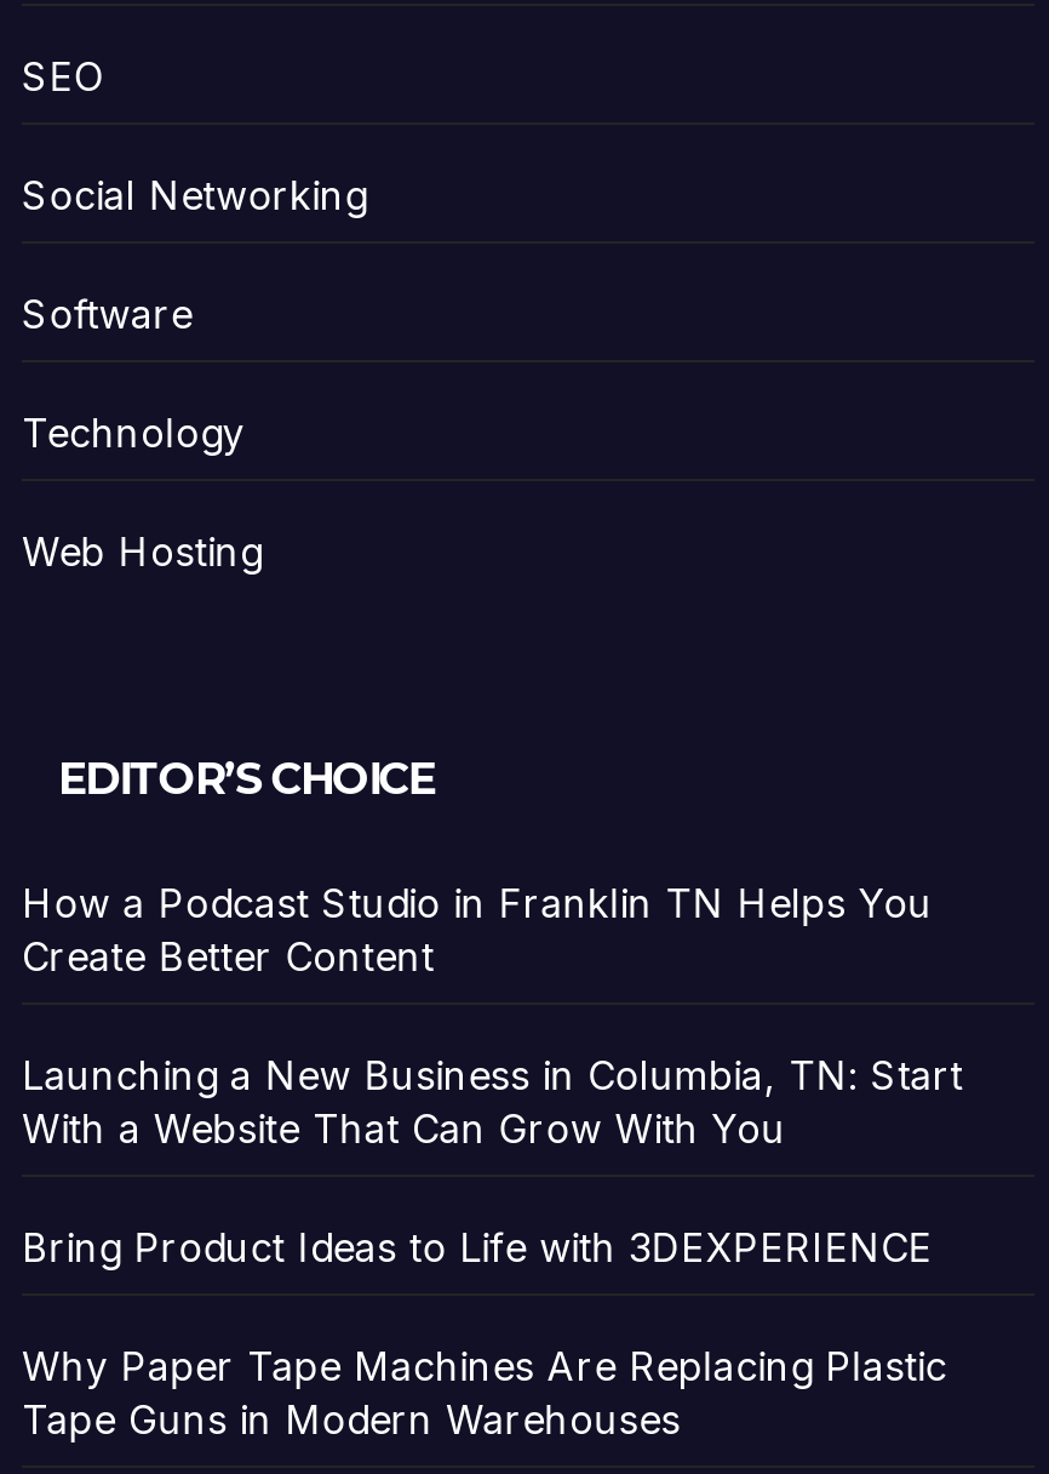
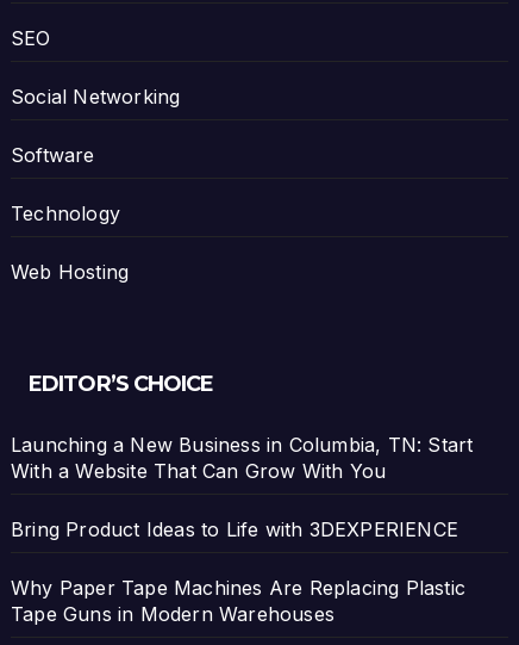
- How a Podcast Studio in Franklin TN Helps You
- Create Better Content
